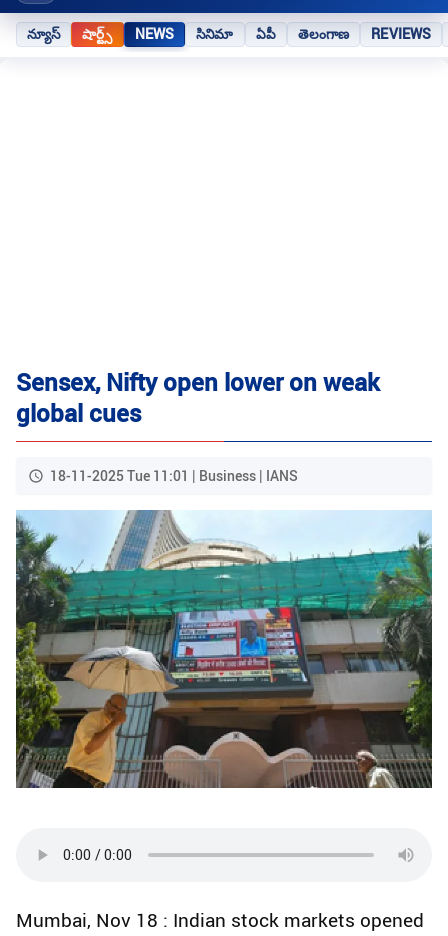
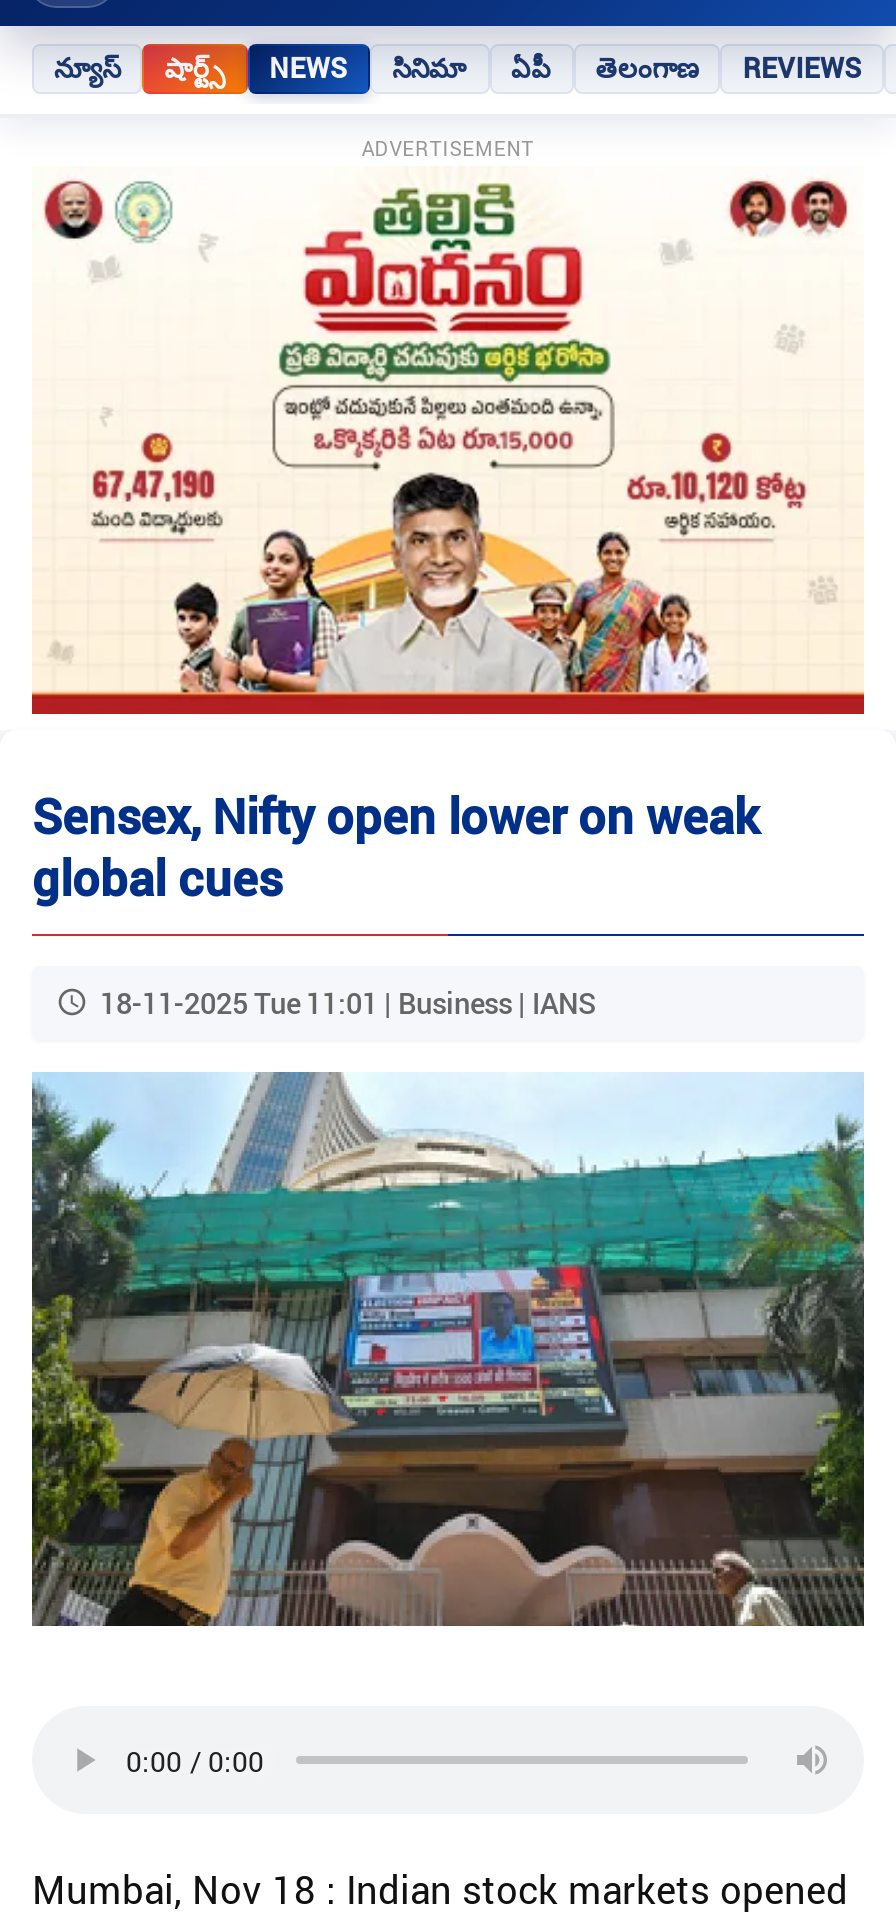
+ [image]

+ ADVERTISEMENT
